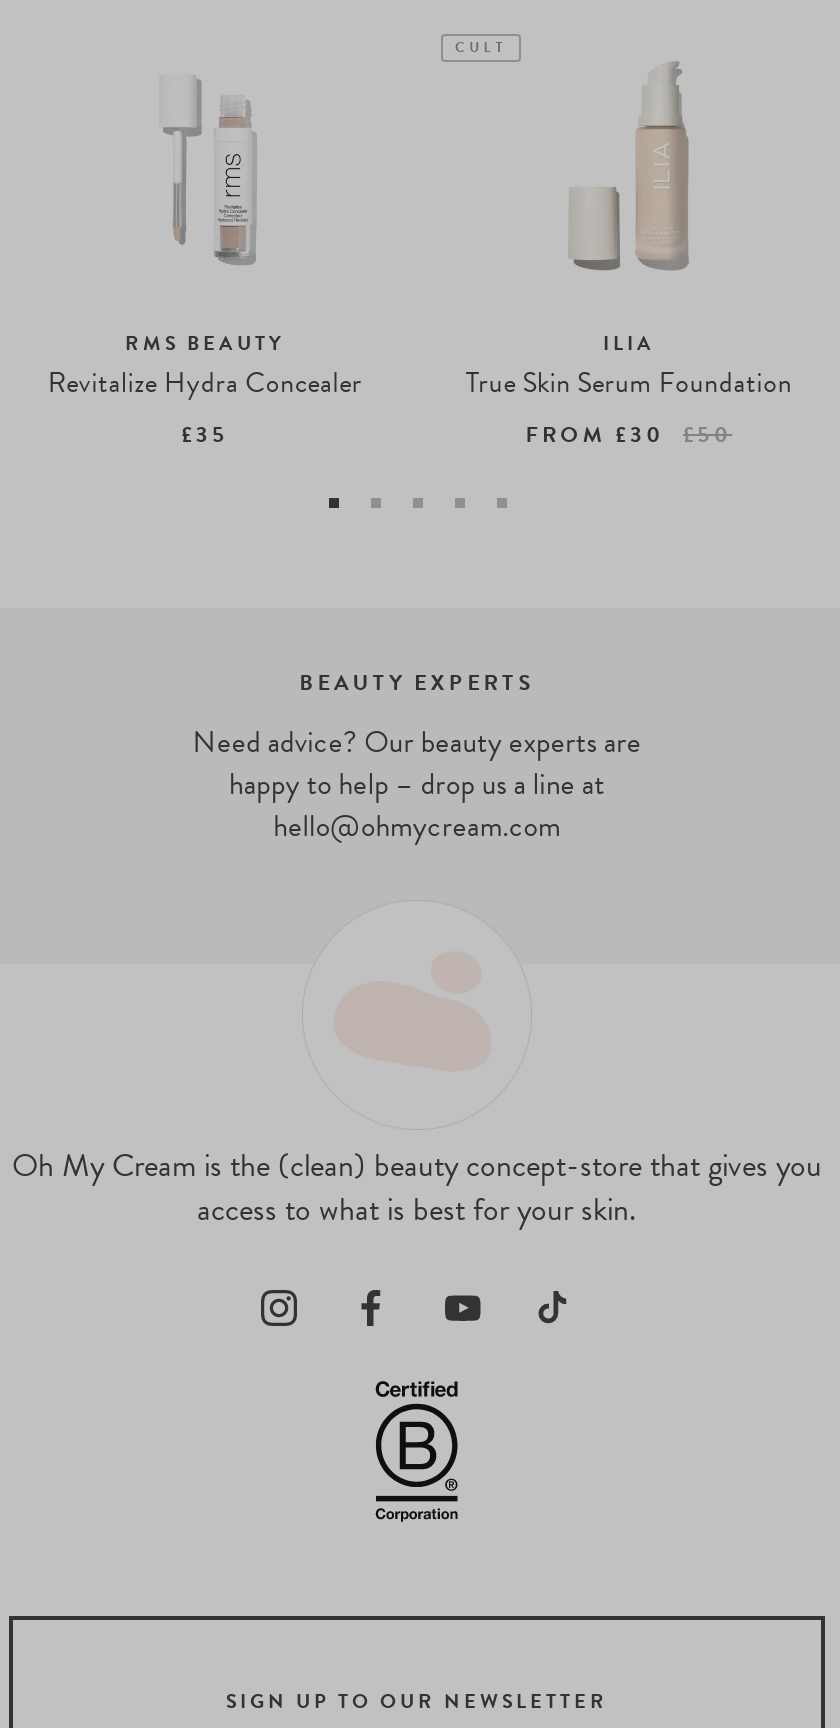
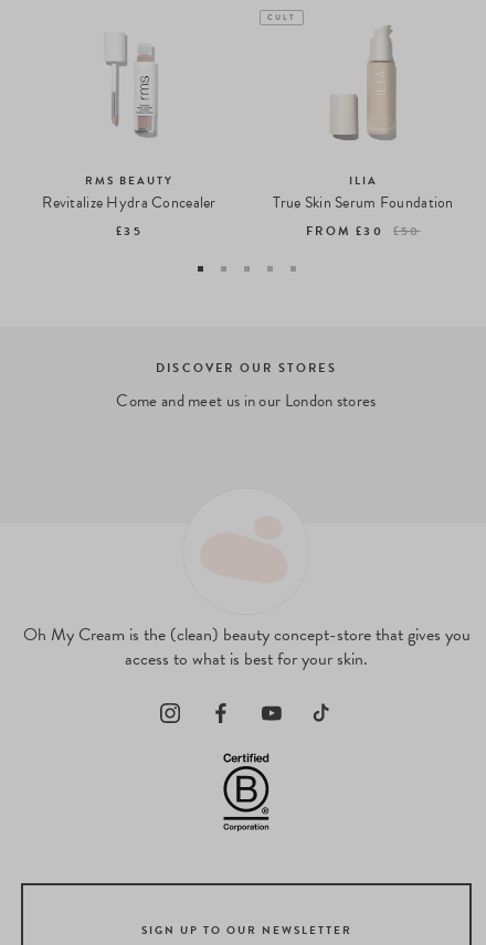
- BEAUTY EXPERTS
+ DISCOVER OUR STORES

- Need advice? Our beauty experts are
- happy to help – drop us a line at
- hello@ohmycream.com
+ Come and meet us in our London stores
